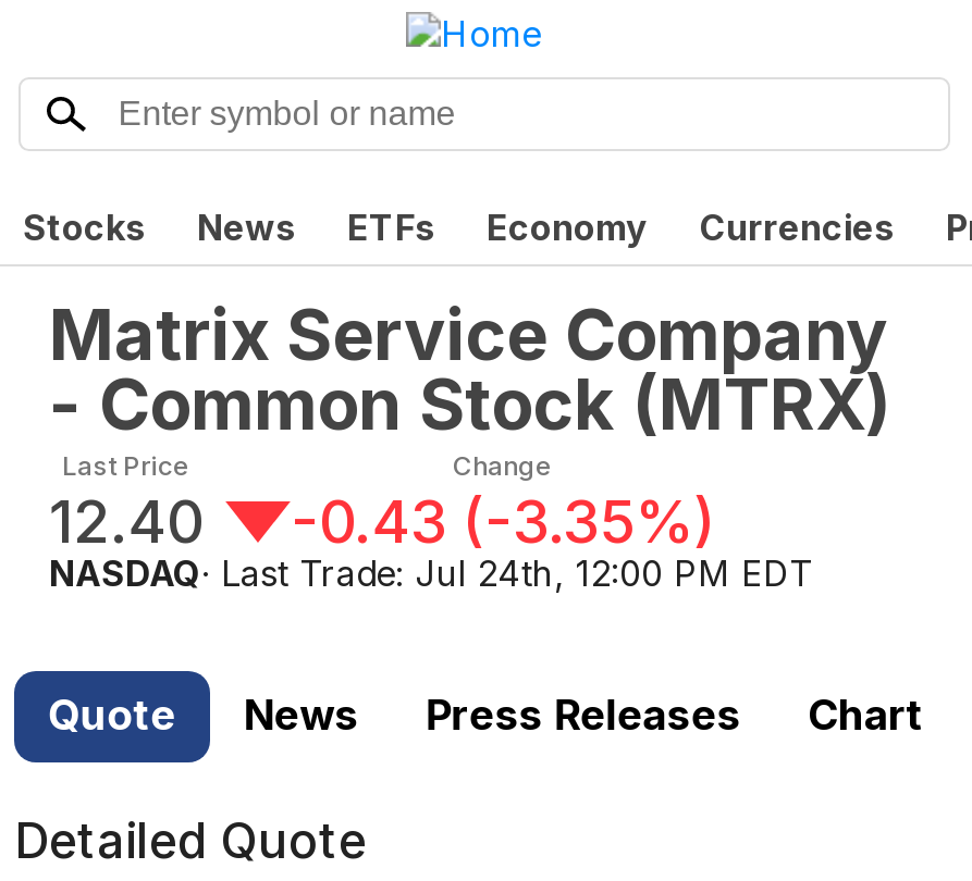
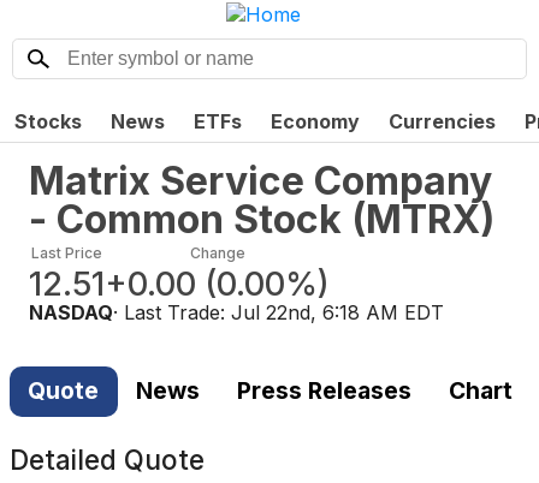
- 12.40
+ 12.51

- -0.43 (-3.35%)
+ +0.00 (0.00%)

- NASDAQ · Last Trade: Jul 24th, 12:00 PM EDT
+ NASDAQ · Last Trade: Jul 22nd, 6:18 AM EDT
